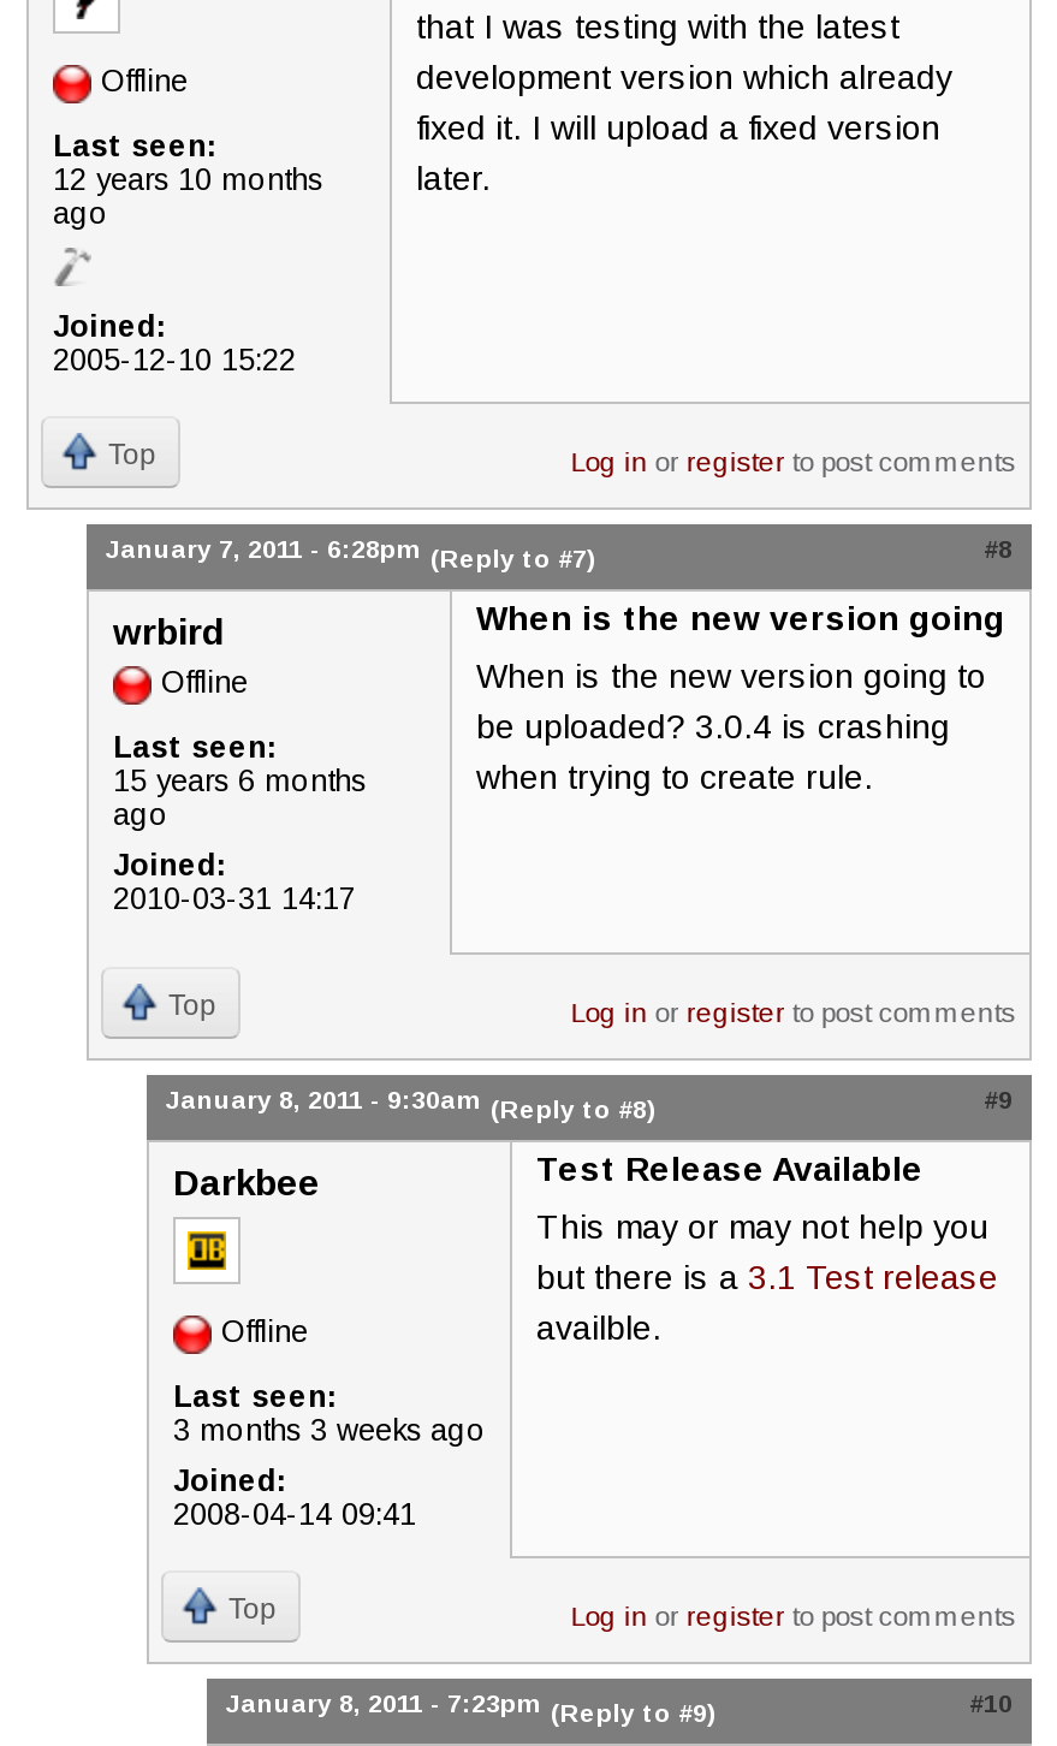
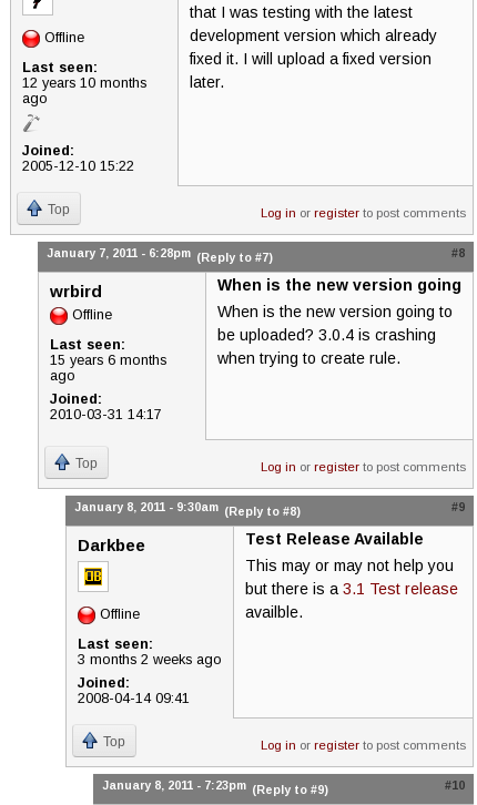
- 3 months 3 weeks ago
+ 3 months 2 weeks ago
